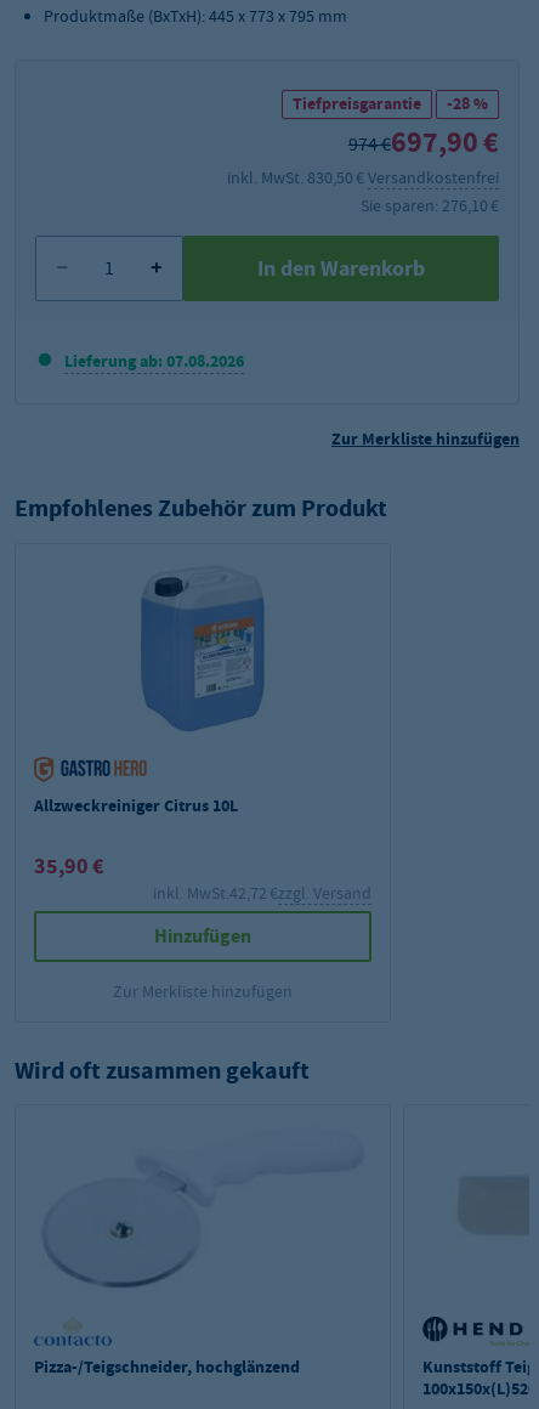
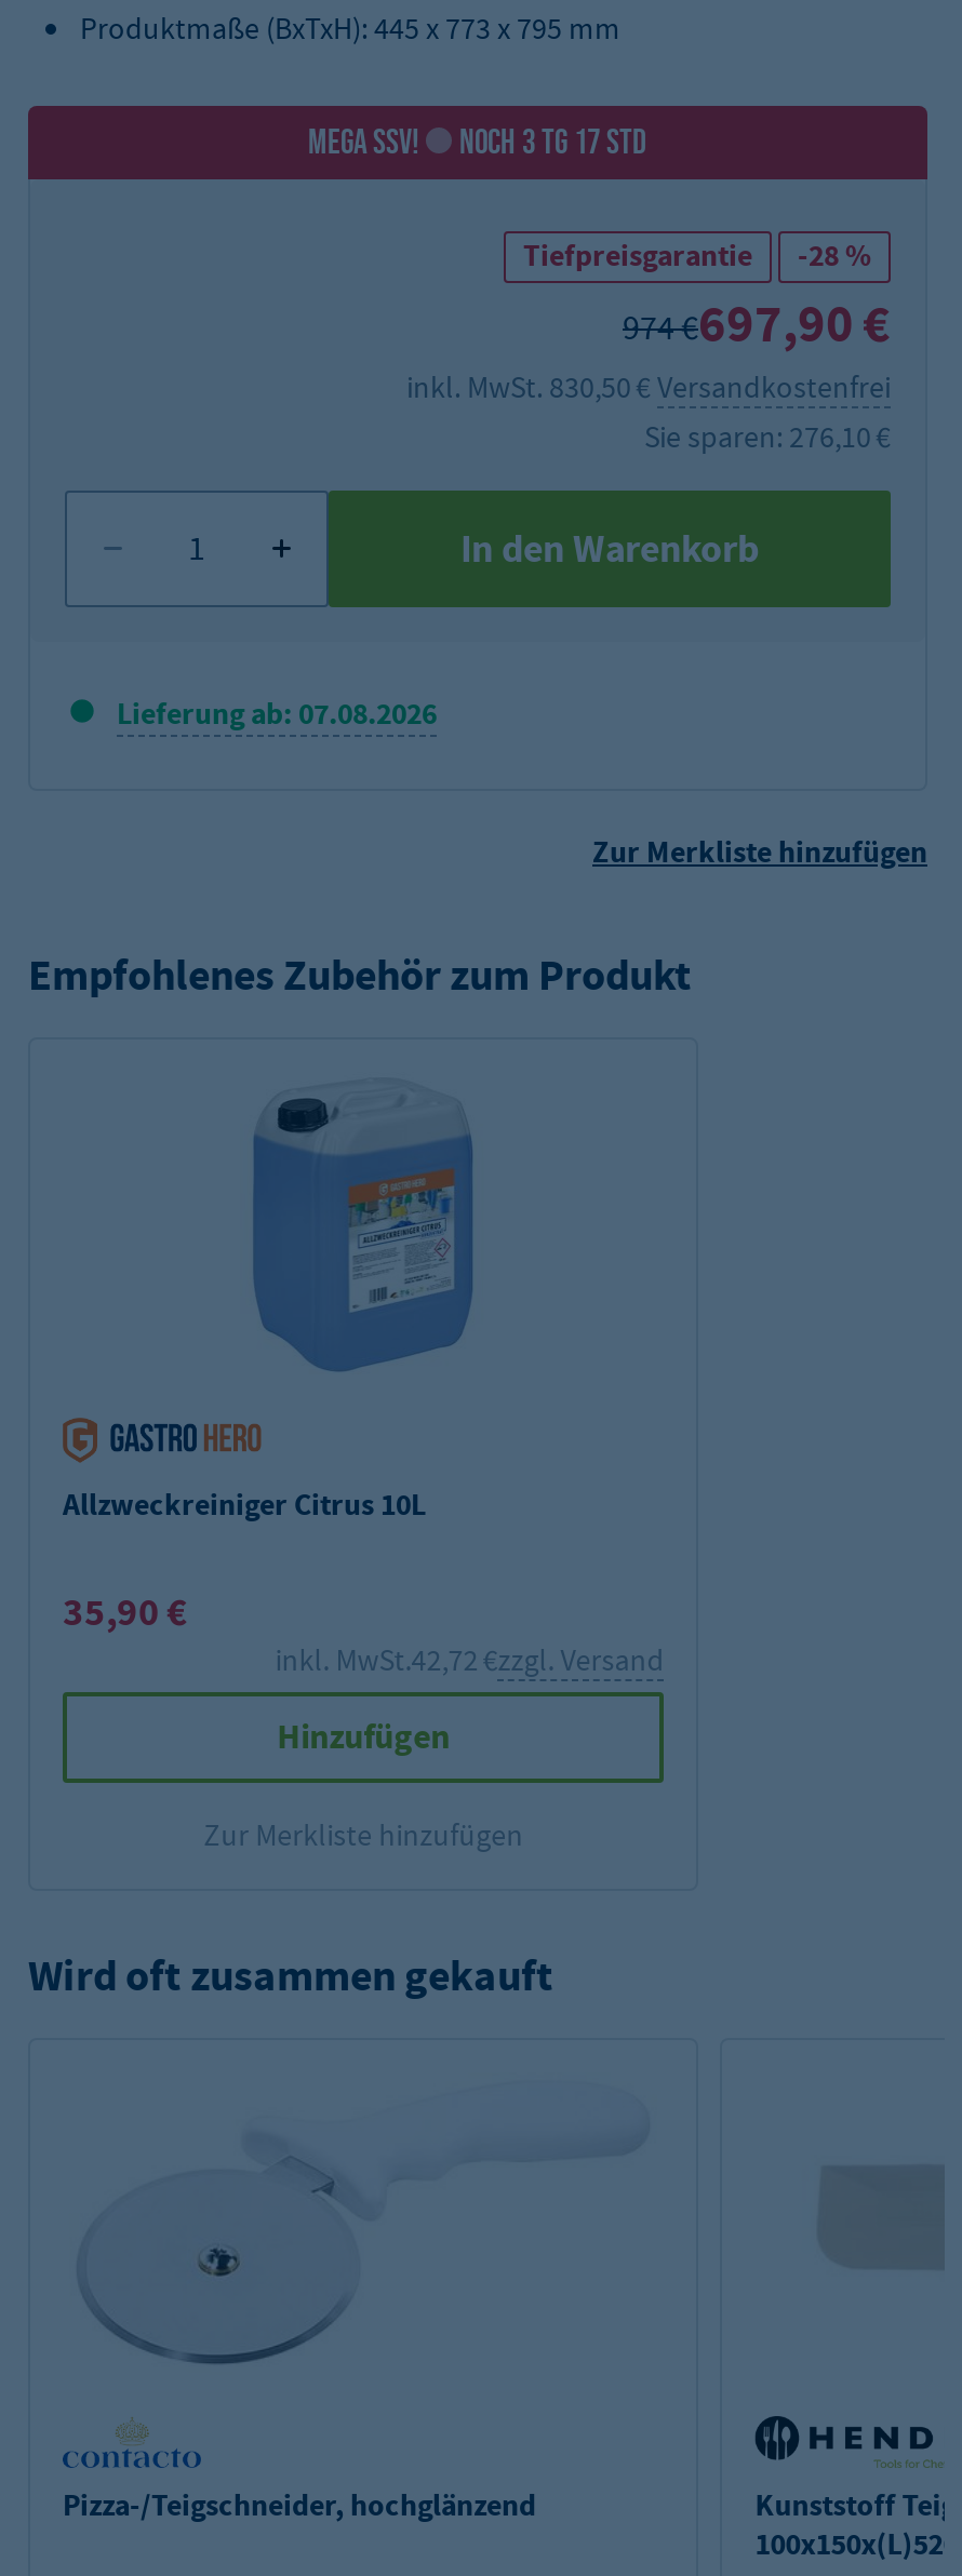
+ MEGA SSV!
+ NOCH 3 TG 17 STD
